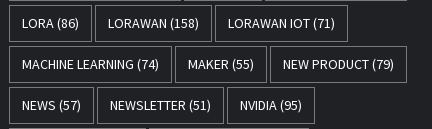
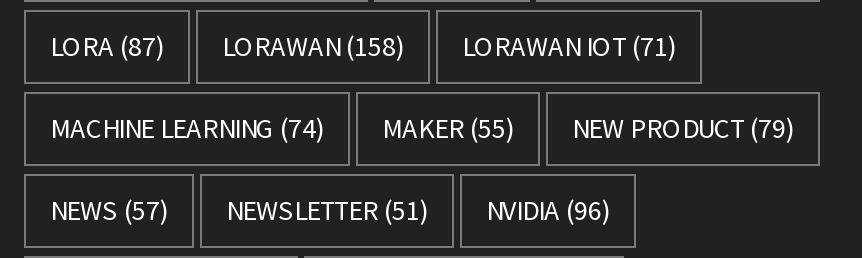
- LORA (86) LORAWAN (158) LORAWAN IOT (71)
+ LORA (87) LORAWAN (158) LORAWAN IOT (71)

- NEWS (57) NEWSLETTER (51) NVIDIA (95)
+ NEWS (57) NEWSLETTER (51) NVIDIA (96)
